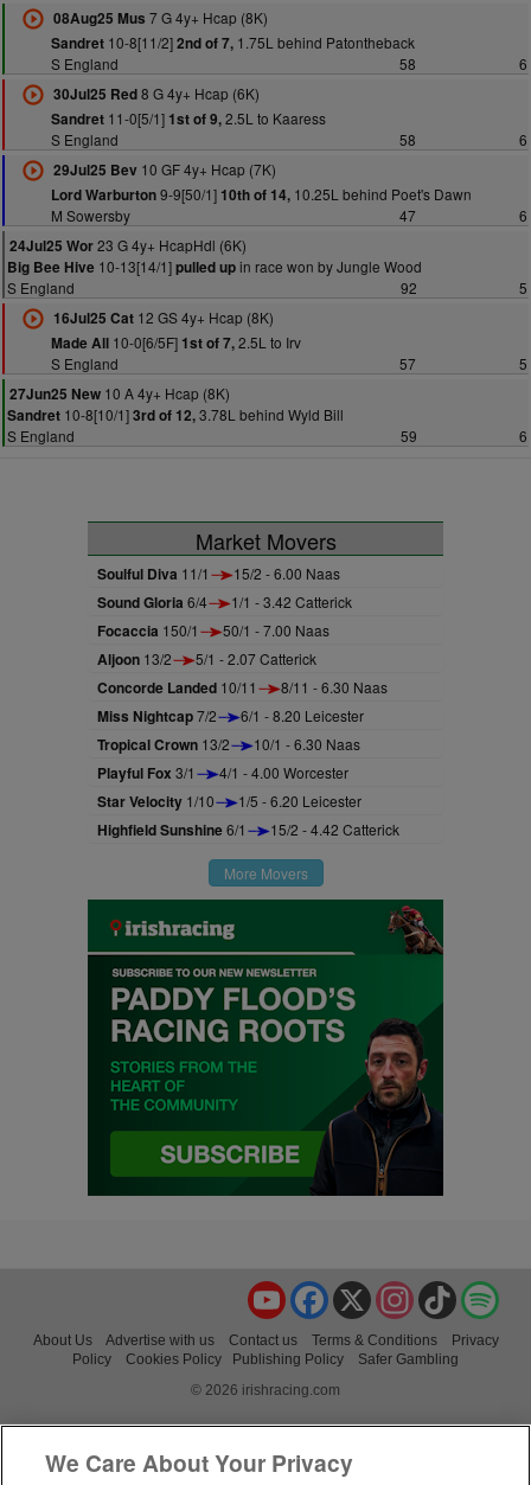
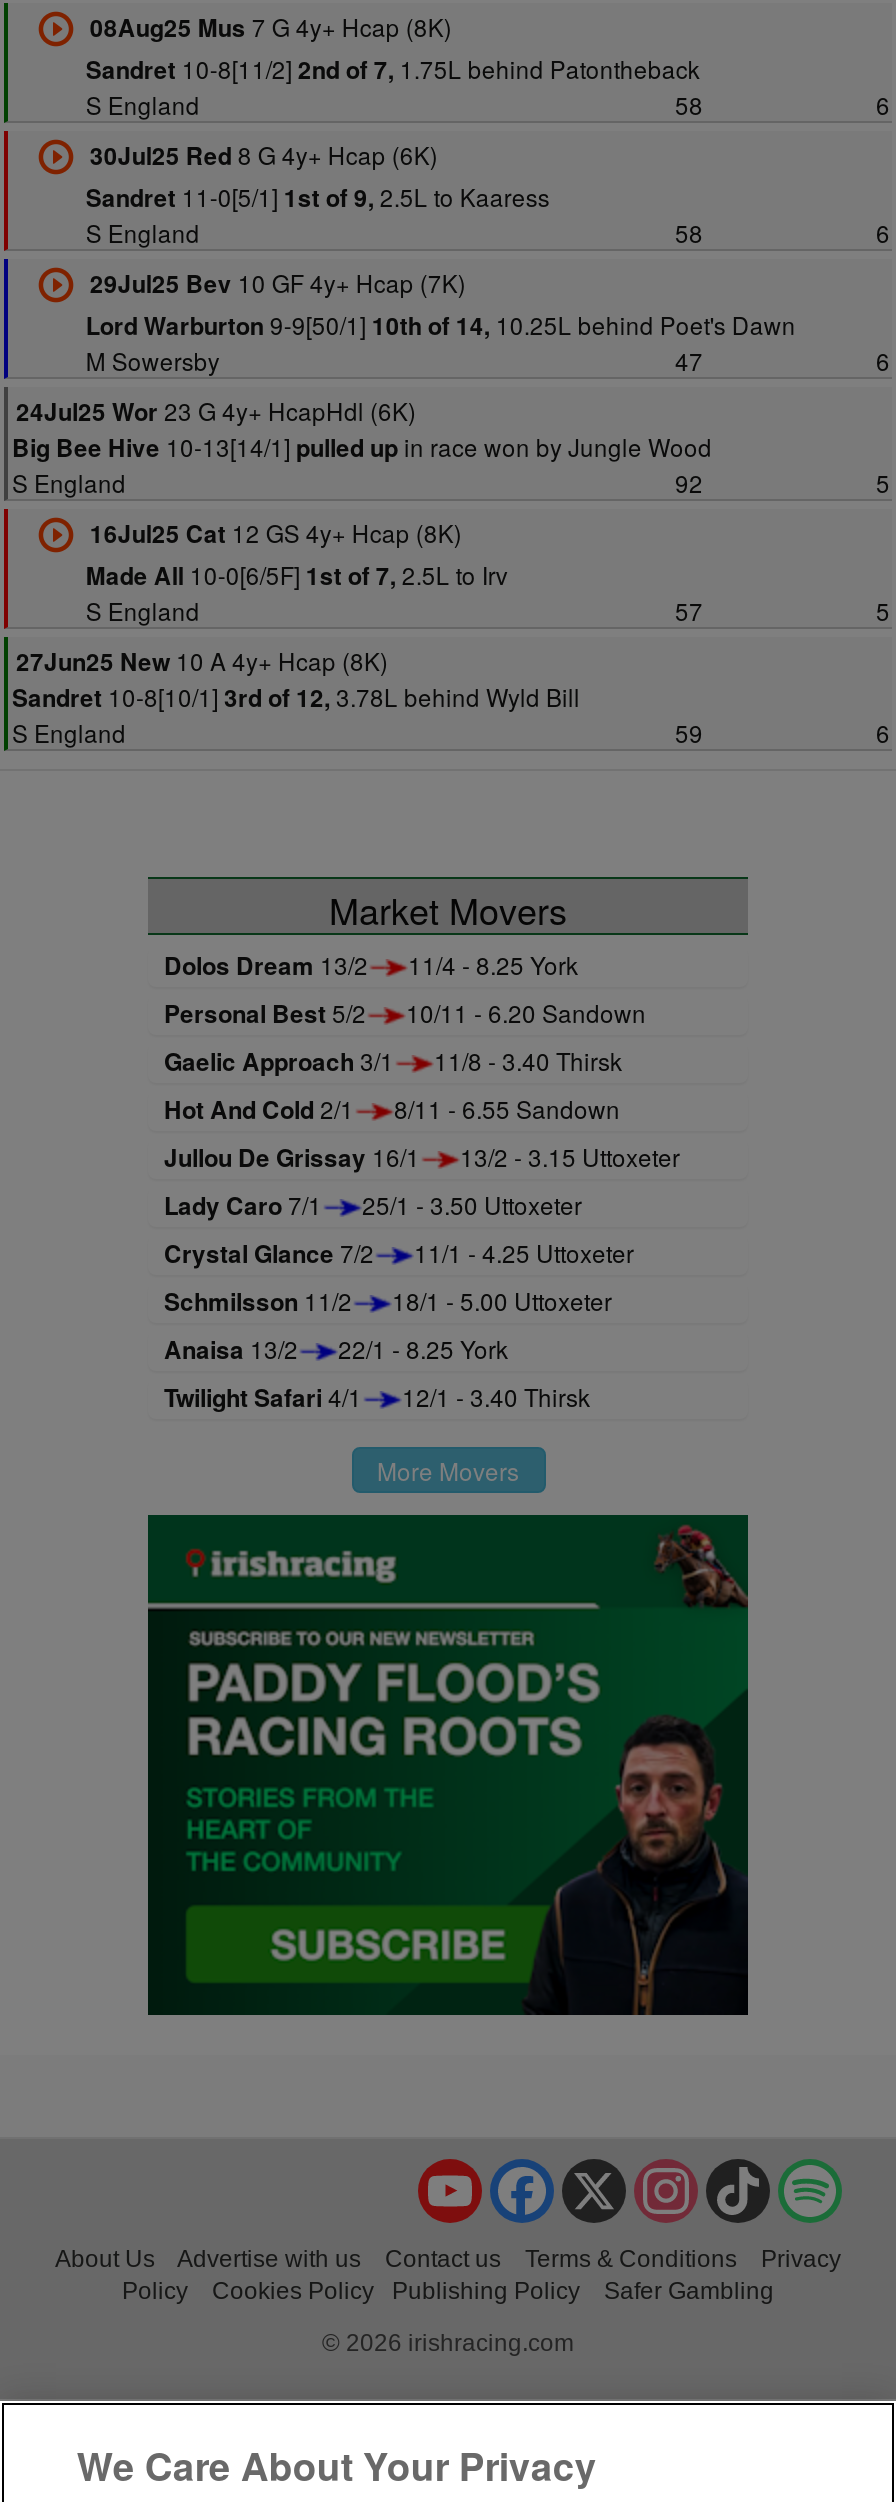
- Soulful Diva 11/1
- 15/2 - 6.00 Naas
- Sound Gloria 6/4
- 1/1 - 3.42 Catterick
- Focaccia 150/1
- 50/1 - 7.00 Naas
- Aljoon 13/2
- 5/1 - 2.07 Catterick
- Concorde Landed 10/11
- 8/11 - 6.30 Naas
- Miss Nightcap 7/2
- 6/1 - 8.20 Leicester
- Tropical Crown 13/2
- 10/1 - 6.30 Naas
- Playful Fox 3/1
- 4/1 - 4.00 Worcester
- Star Velocity 1/10
- 1/5 - 6.20 Leicester
- Highfield Sunshine 6/1
- 15/2 - 4.42 Catterick
+ Dolos Dream 13/2
+ 11/4 - 8.25 York
+ Personal Best 5/2
+ 10/11 - 6.20 Sandown
+ Gaelic Approach 3/1
+ 11/8 - 3.40 Thirsk
+ Hot And Cold 2/1
+ 8/11 - 6.55 Sandown
+ Jullou De Grissay 16/1
+ 13/2 - 3.15 Uttoxeter
+ Lady Caro 7/1
+ 25/1 - 3.50 Uttoxeter
+ Crystal Glance 7/2
+ 11/1 - 4.25 Uttoxeter
+ Schmilsson 11/2
+ 18/1 - 5.00 Uttoxeter
+ Anaisa 13/2
+ 22/1 - 8.25 York
+ Twilight Safari 4/1
+ 12/1 - 3.40 Thirsk
